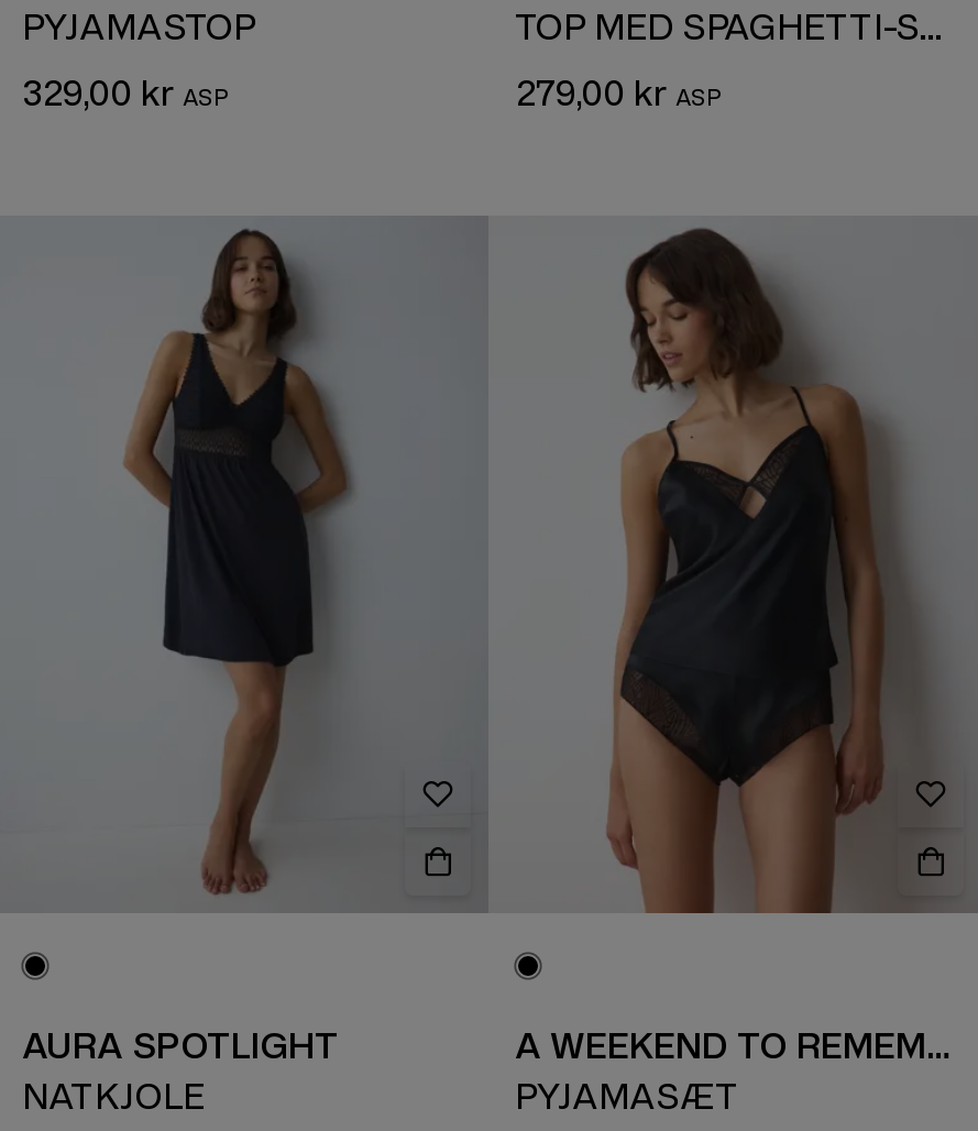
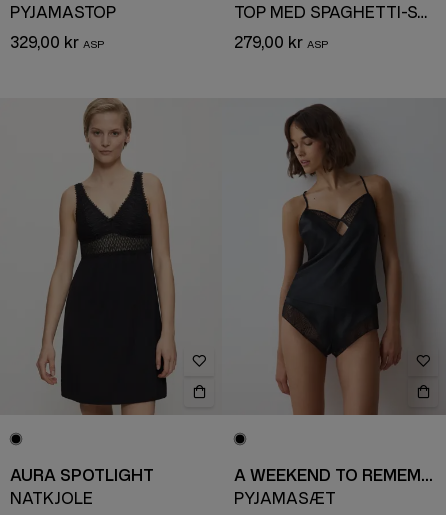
- [image]
+ [image]
